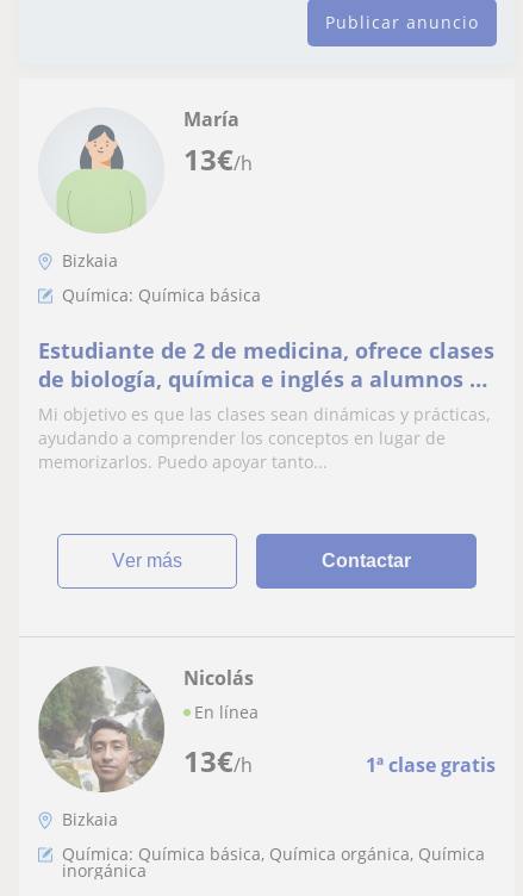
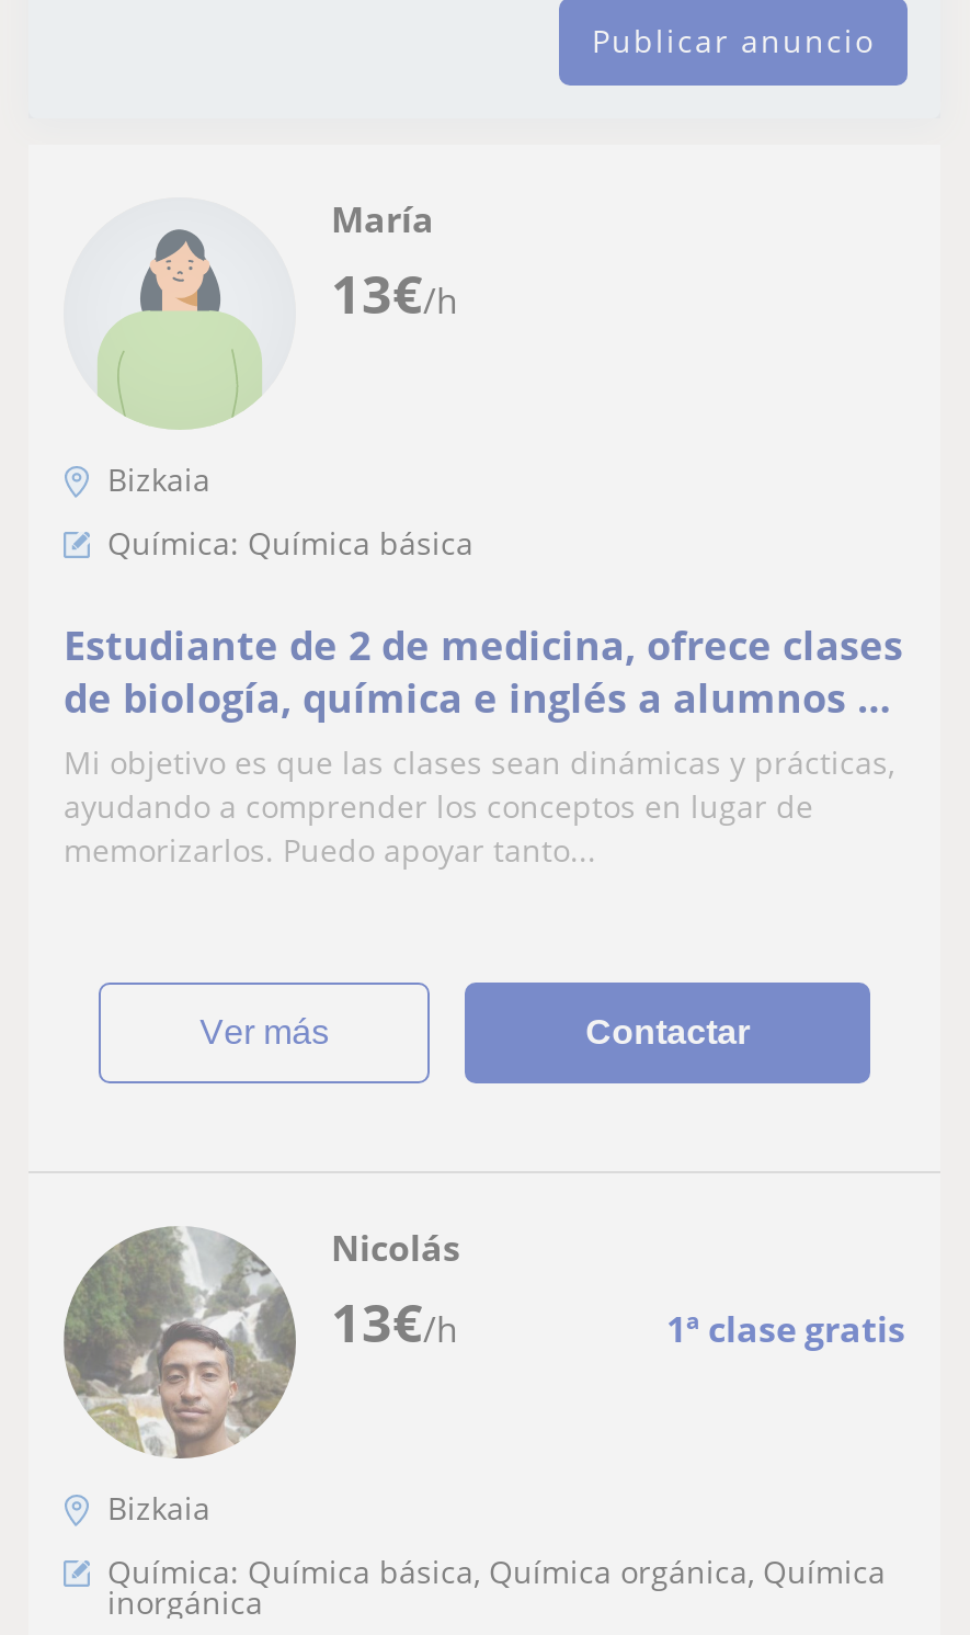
- En línea

moved up: 13€/h | 1ª clase gratis
